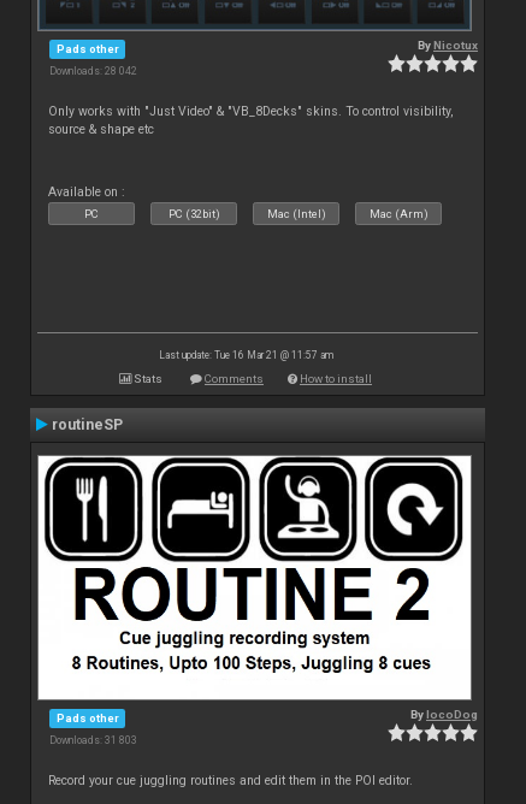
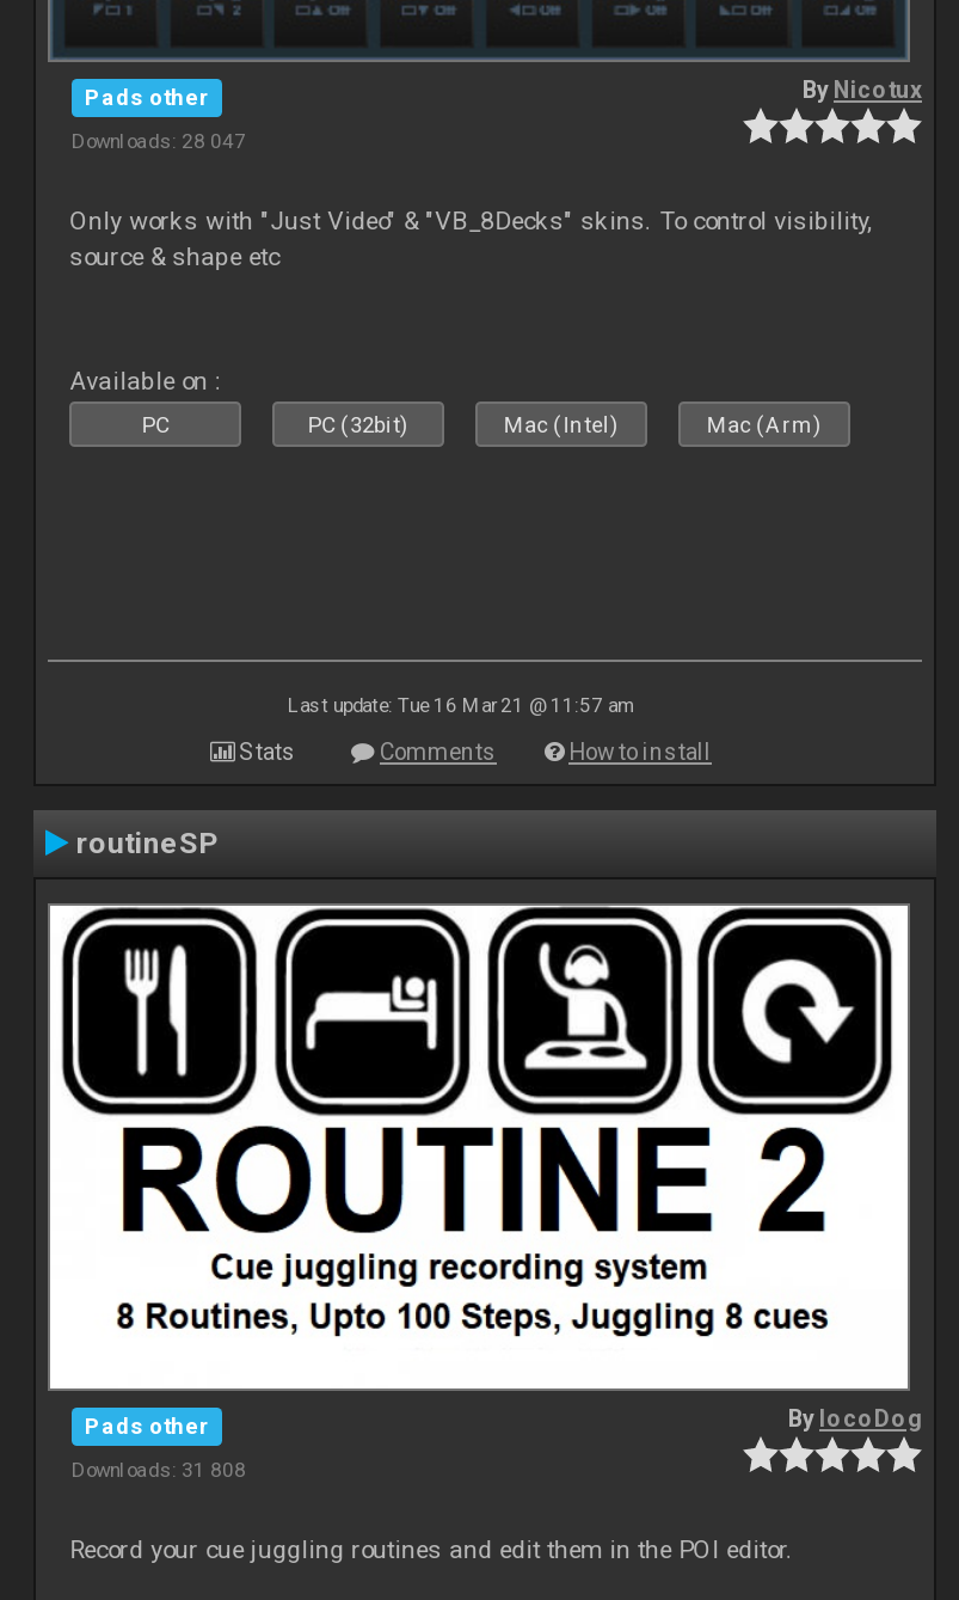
- Downloads: 28 042
+ Downloads: 28 047

- Downloads: 31 803
+ Downloads: 31 808
